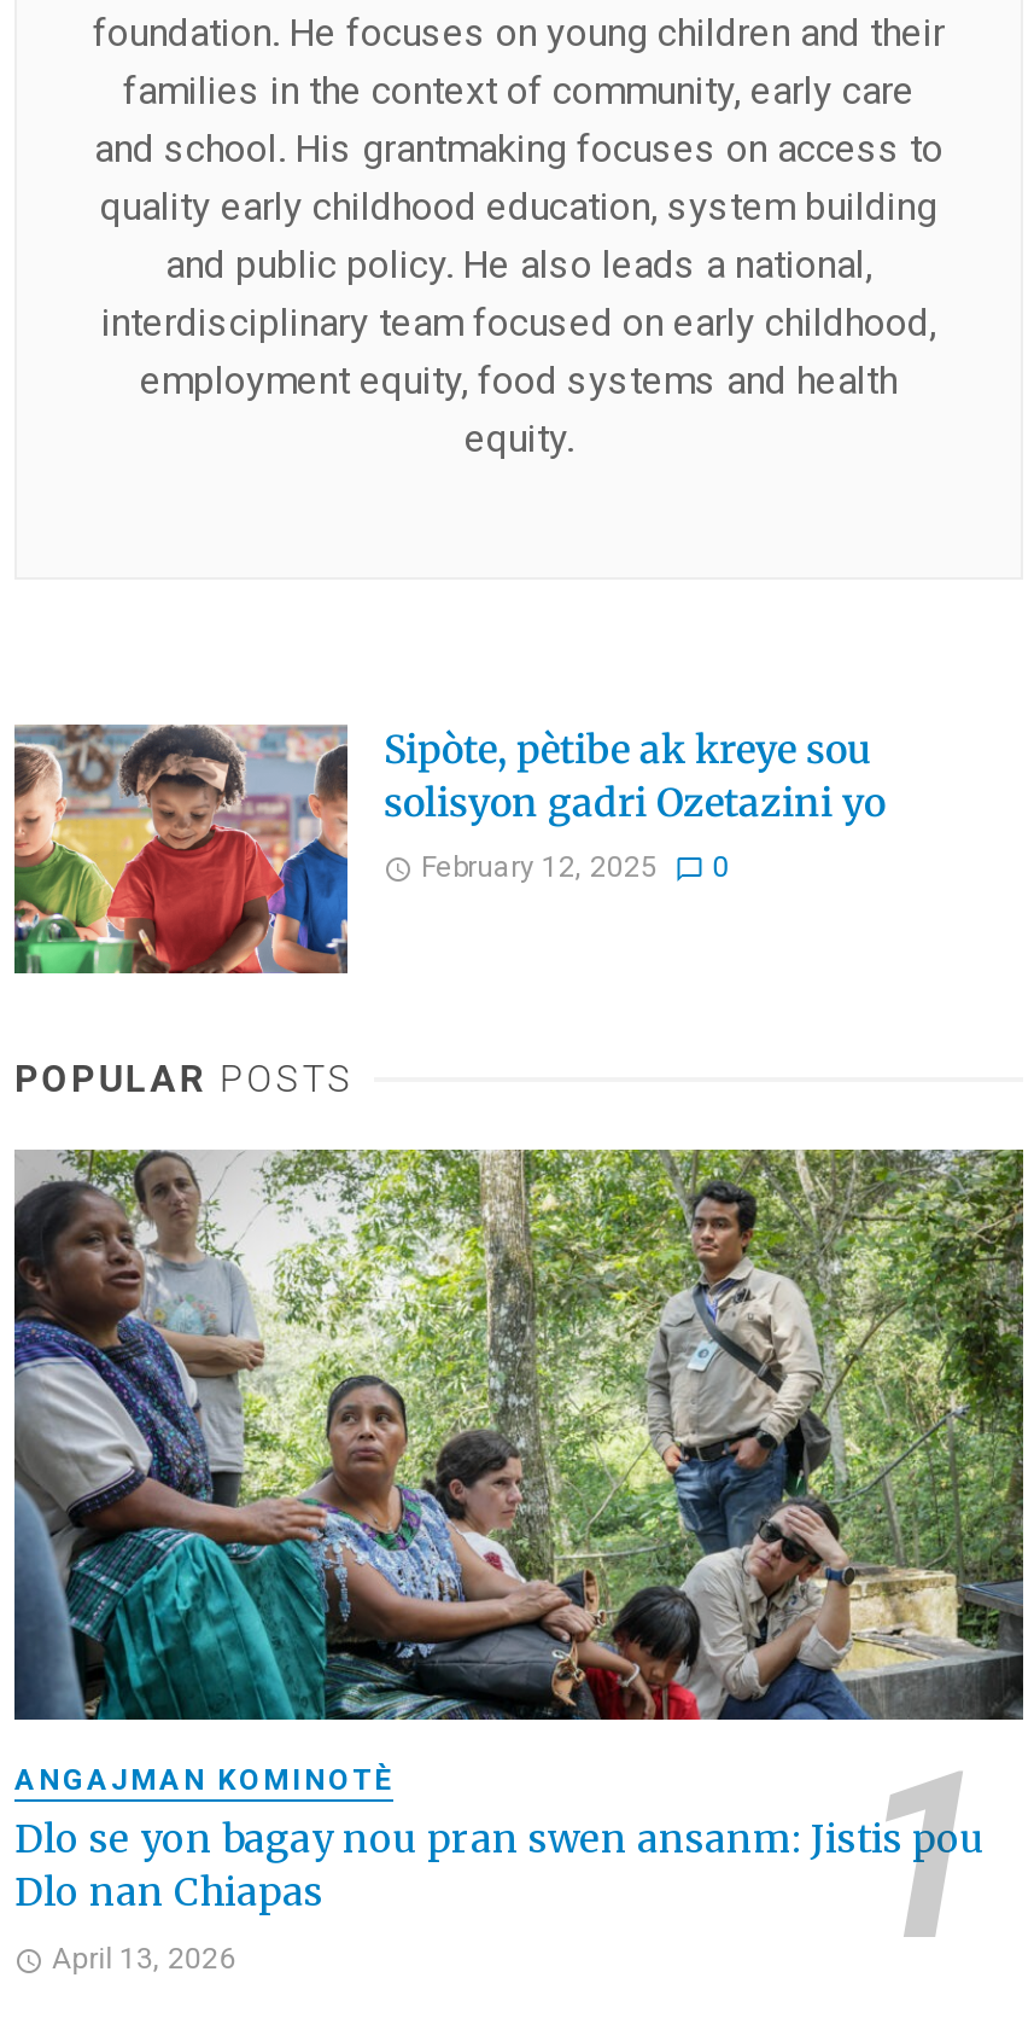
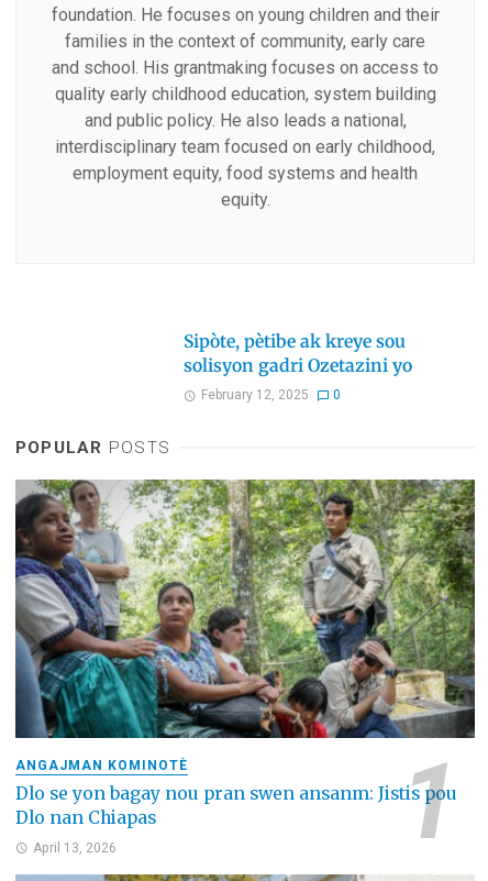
- [image]
